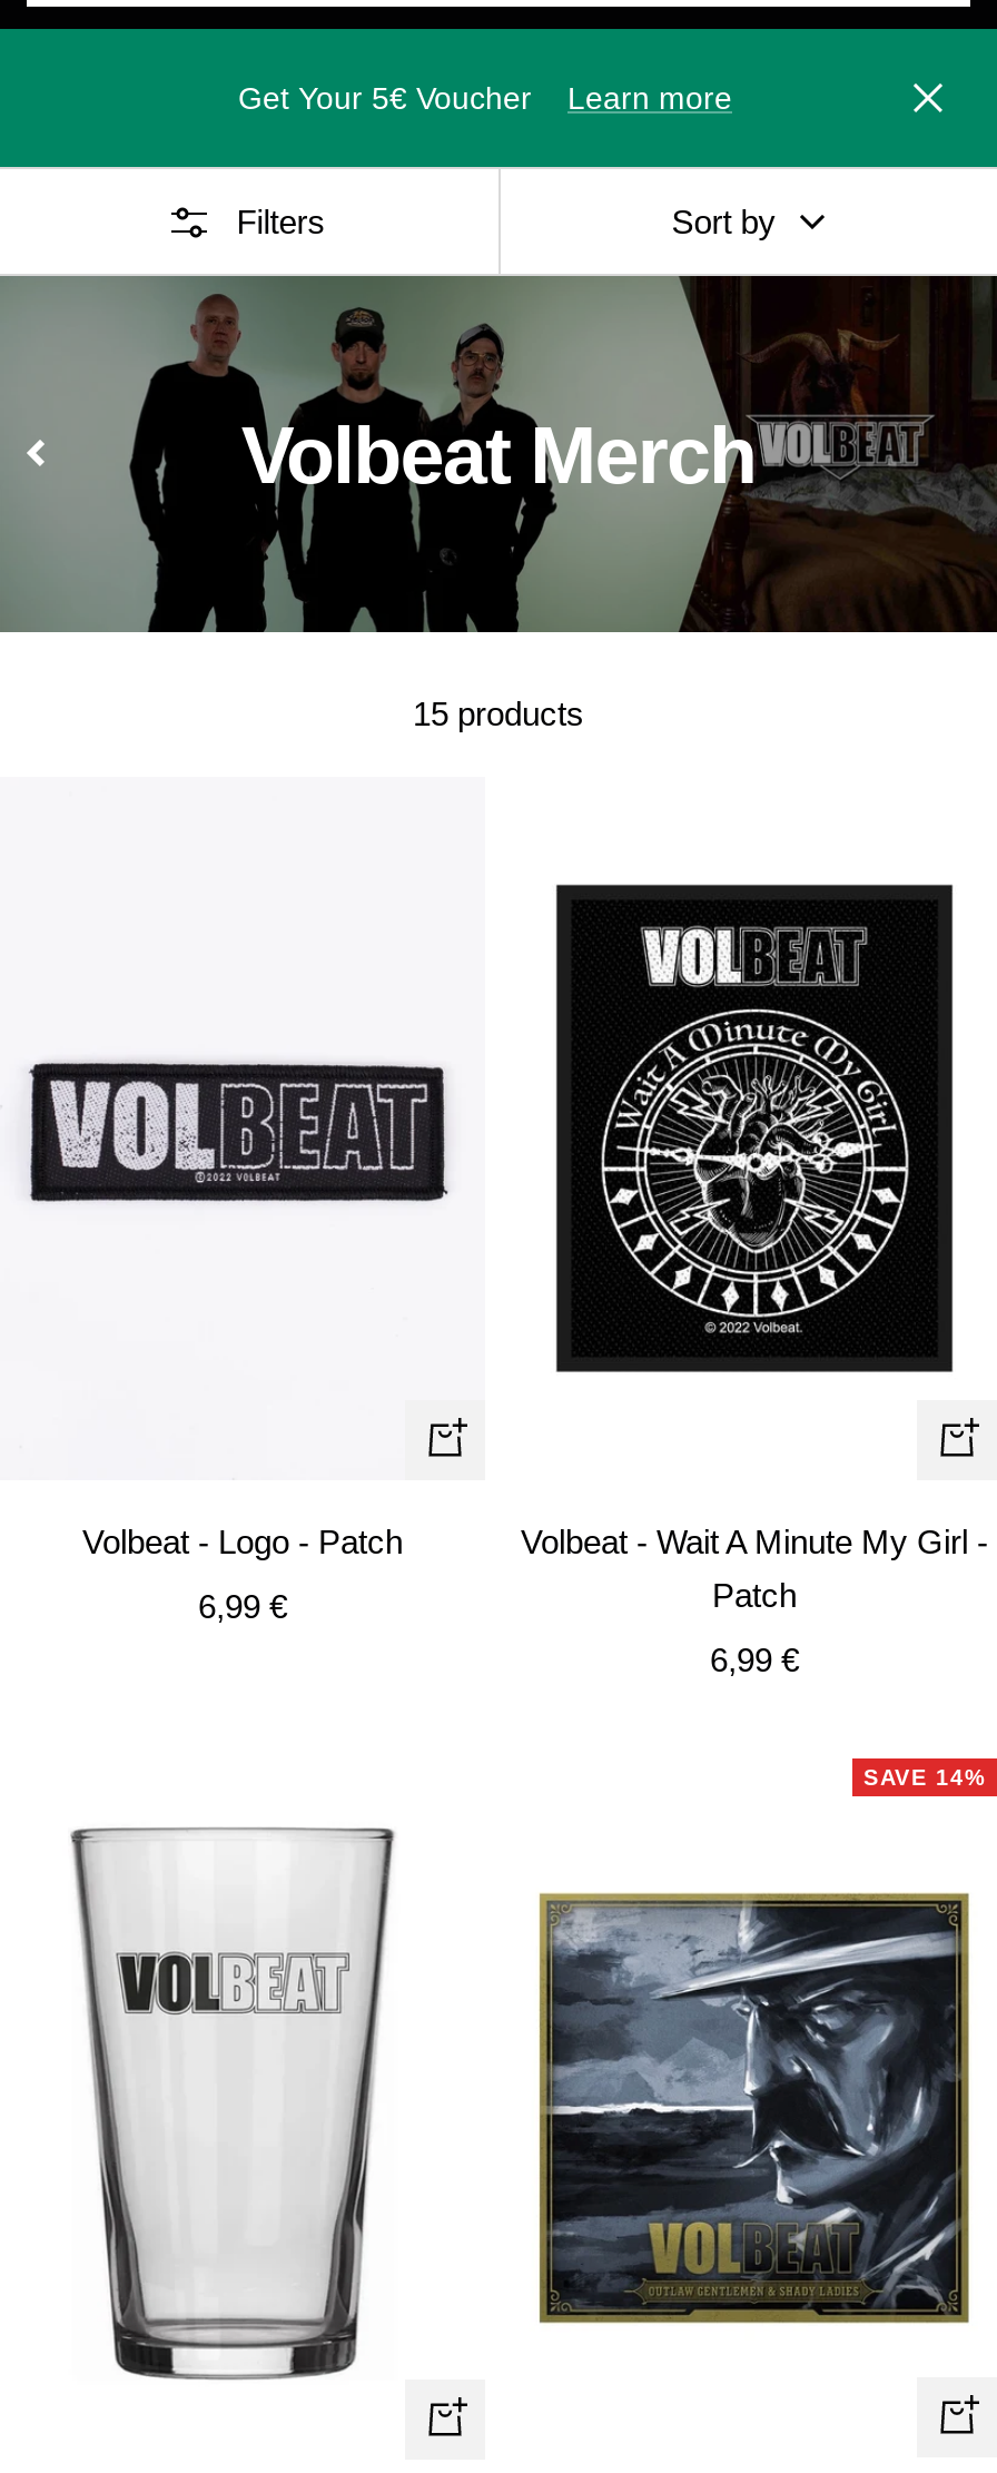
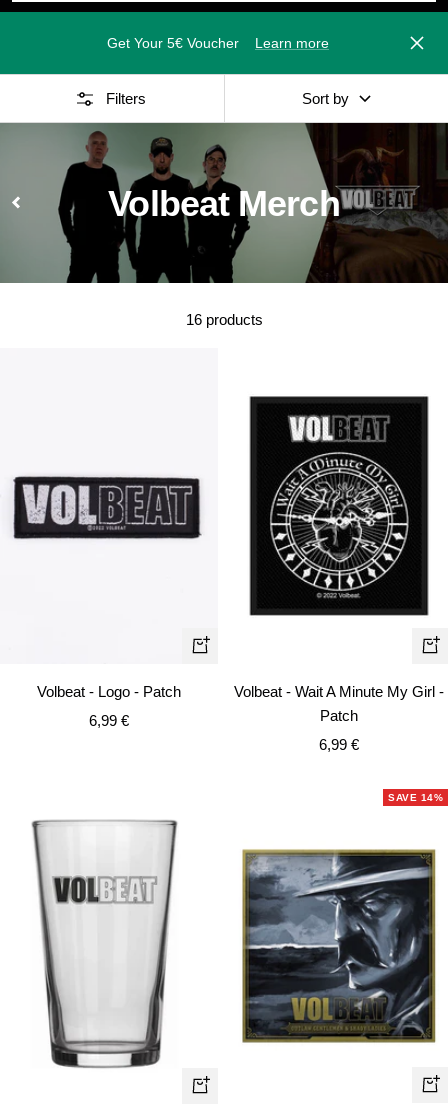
- 15 products
+ 16 products
